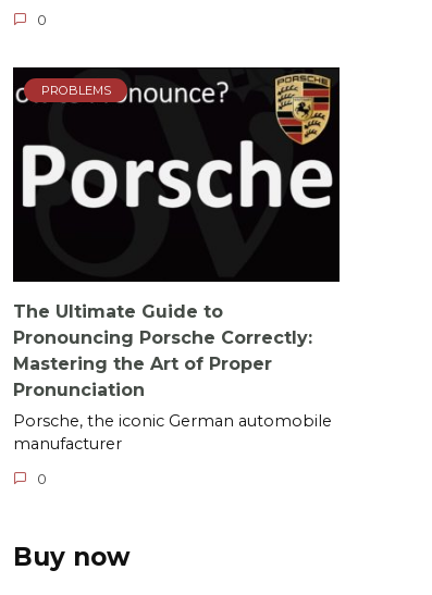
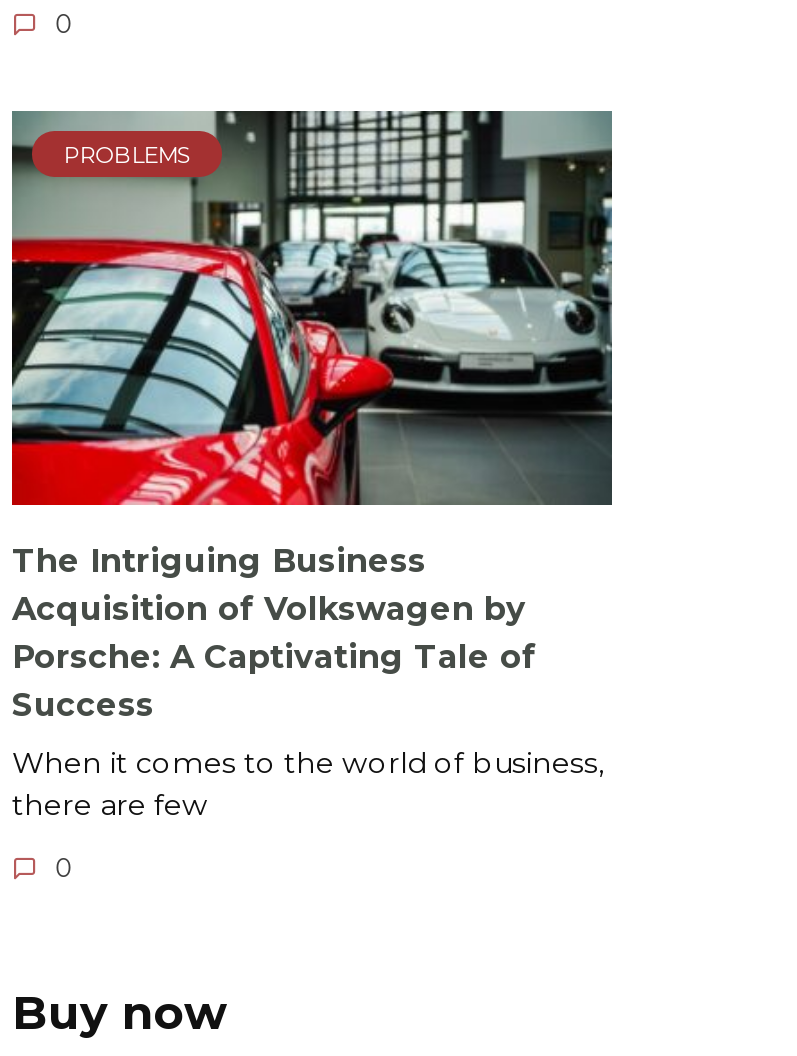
- [image]
- The Ultimate Guide to
- Pronouncing Porsche Correctly:
- Mastering the Art of Proper
- Pronunciation
+ [image]
+ The Intriguing Business
+ Acquisition of Volkswagen by
+ Porsche: A Captivating Tale of
+ Success

- Porsche, the iconic German automobile
- manufacturer
+ When it comes to the world of business,
+ there are few
